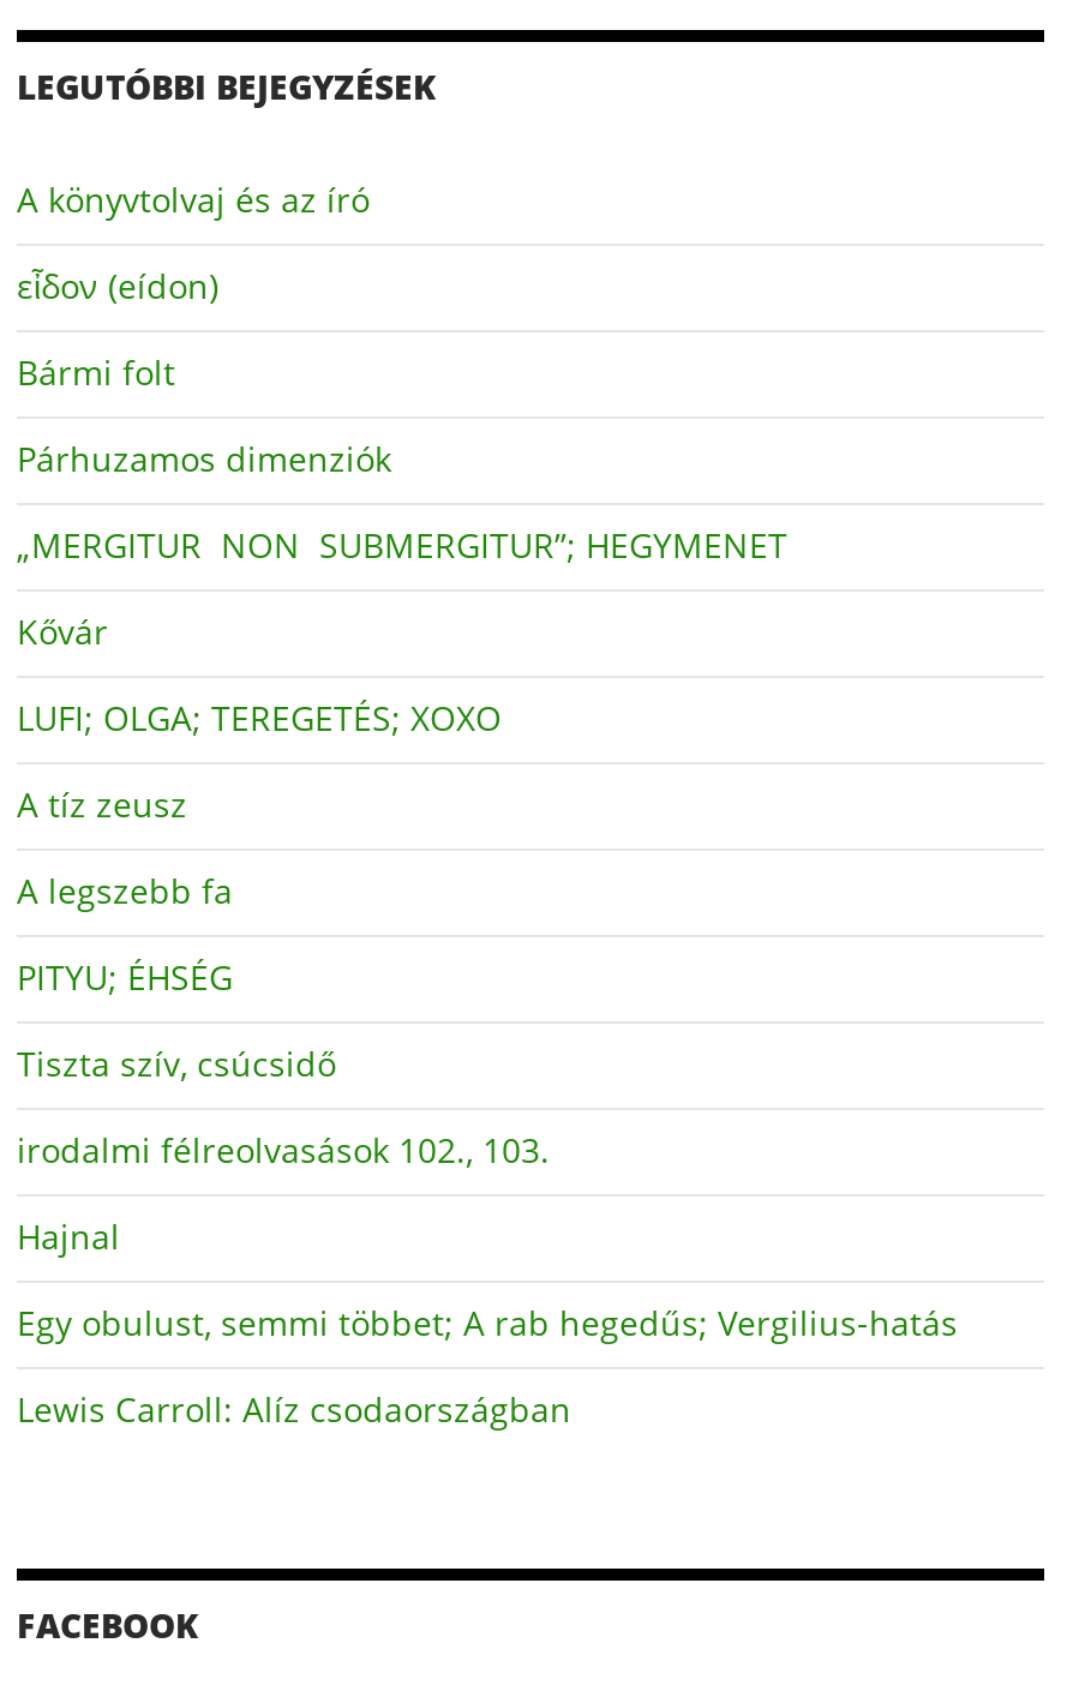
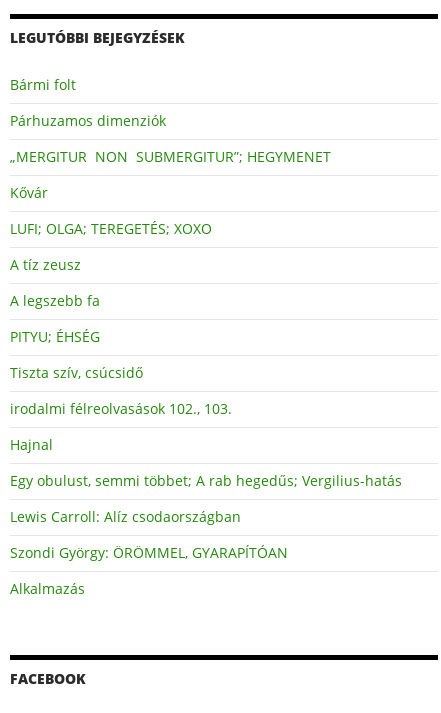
- A könyvtolvaj és az író
- εἶδον (eídon)

moved up: Bármi folt | Párhuzamos dimenziók | „MERGITUR NON SUBMERGITUR”; HEGYMENET | ... | Egy obulust, semmi többet; A rab hegedűs; Vergilius-hatás | Lewis Carroll: Alíz csodaországban

+ Szondi György: ÖRÖMMEL, GYARAPÍTÓAN
+ Alkalmazás
